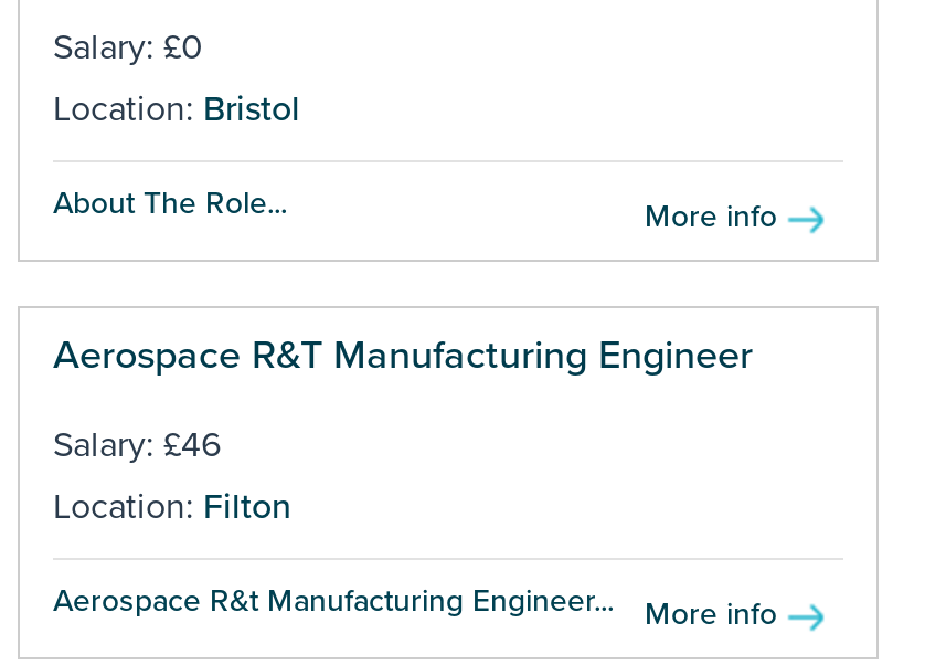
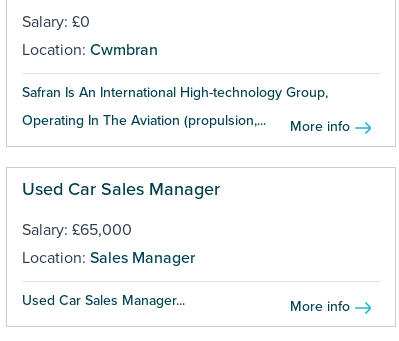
- Location: Bristol
- About The Role...
+ Location: Cwmbran
+ Safran Is An International High-technology Group,
+ Operating In The Aviation (propulsion,...

- Aerospace R&T Manufacturing Engineer
+ Used Car Sales Manager

- Salary: £46
- Location: Filton
+ Salary: £65,000
+ Location: Sales Manager

- Aerospace R&t Manufacturing Engineer...
+ Used Car Sales Manager...
